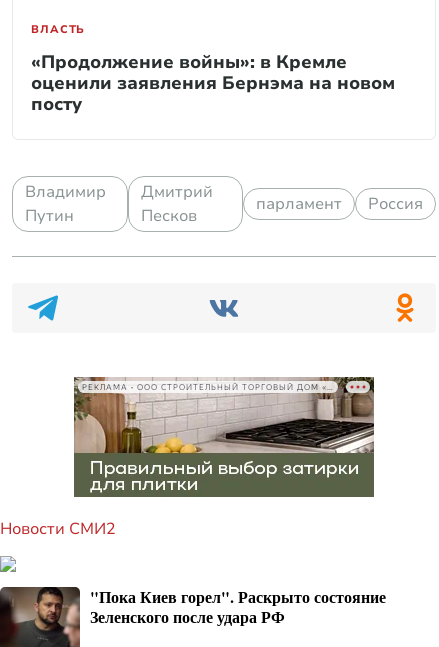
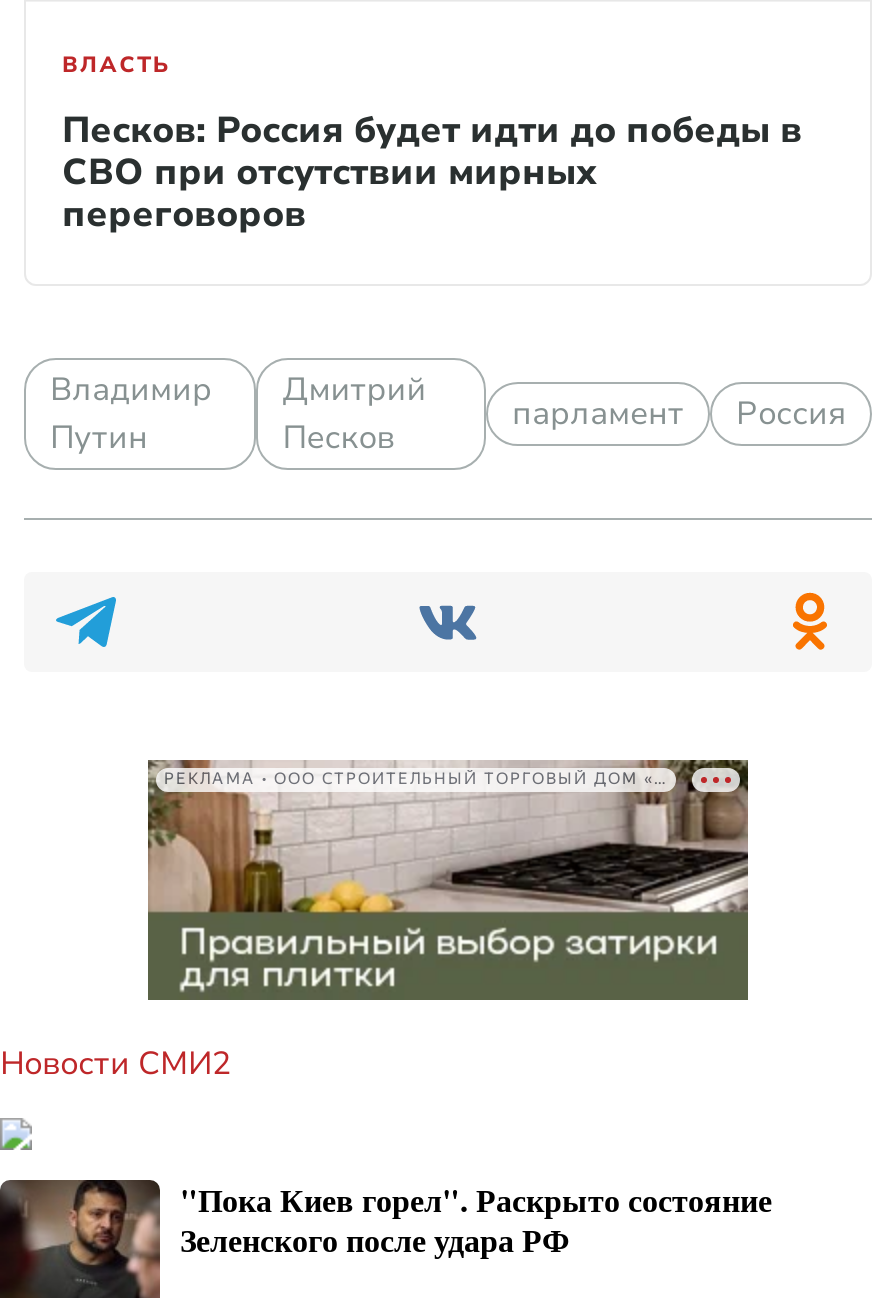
- «Продолжение войны»: в Кремле
- оценили заявления Бернэма на новом
- посту
+ Песков: Россия будет идти до победы в
+ СВО при отсутствии мирных
+ переговоров
